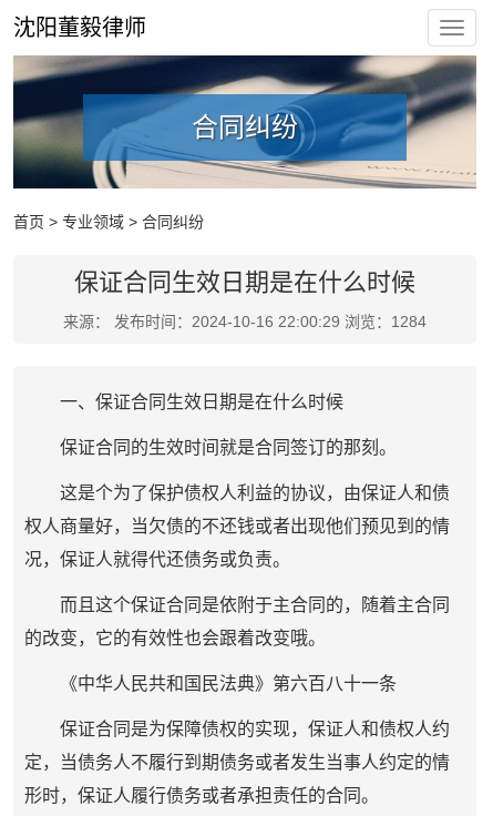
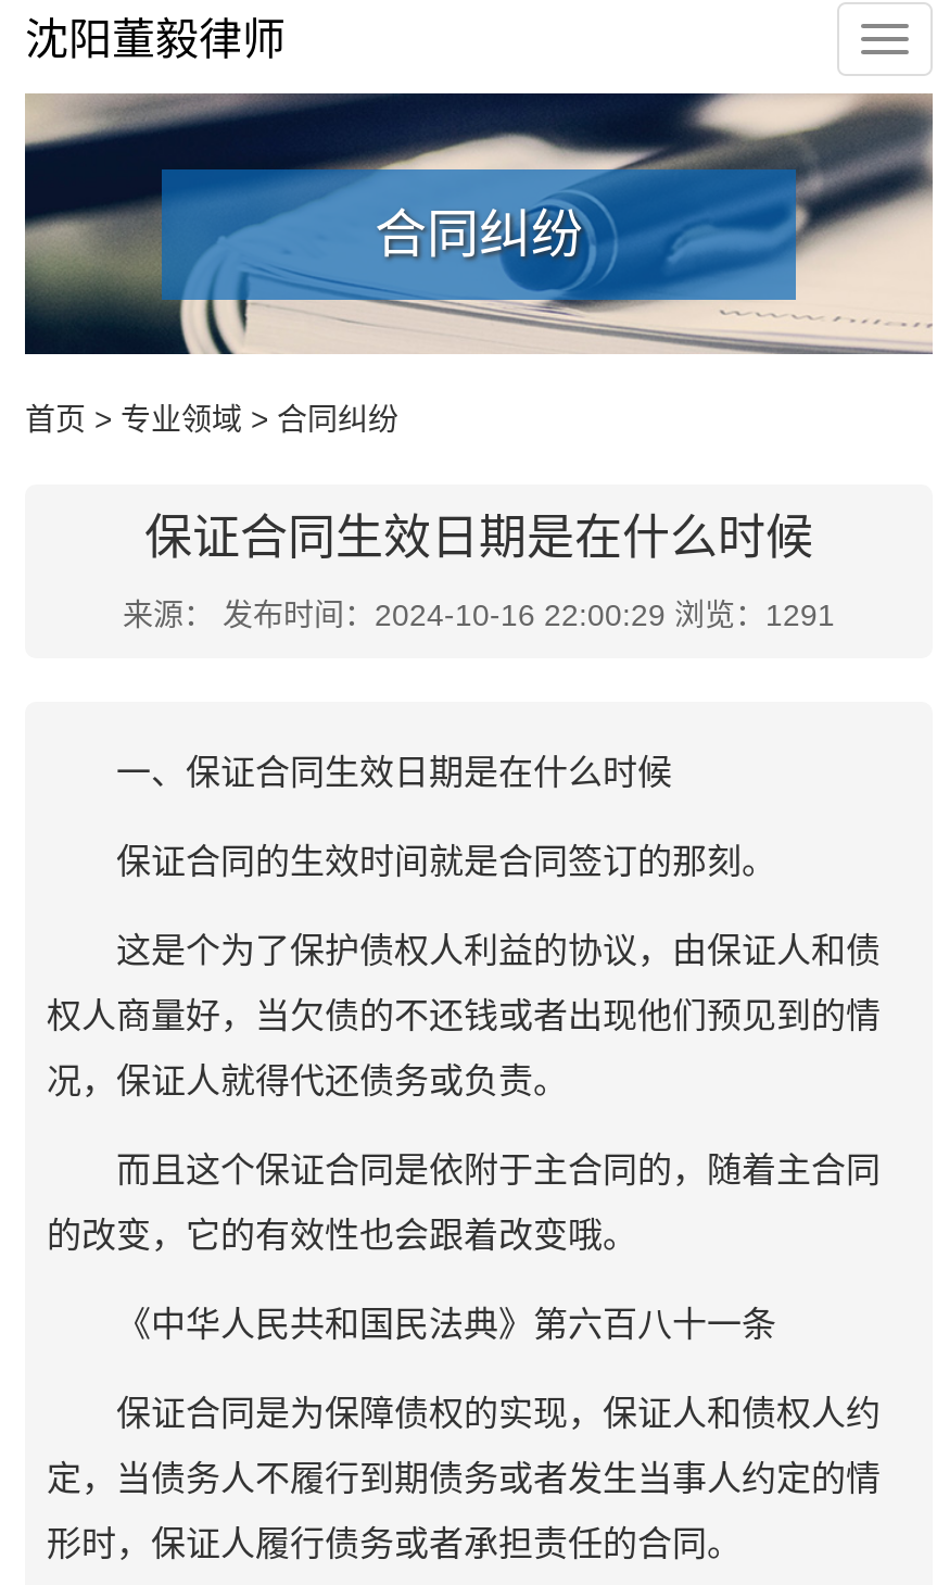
- 来源： 发布时间：2024-10-16 22:00:29 浏览：1284
+ 来源： 发布时间：2024-10-16 22:00:29 浏览：1291
